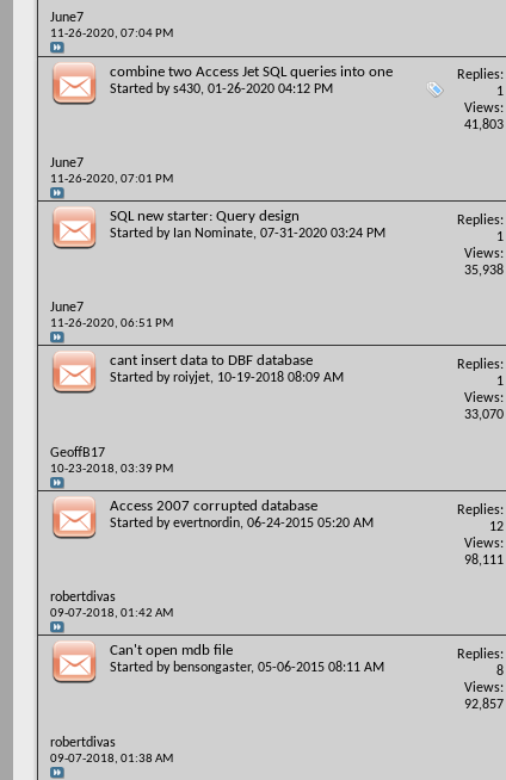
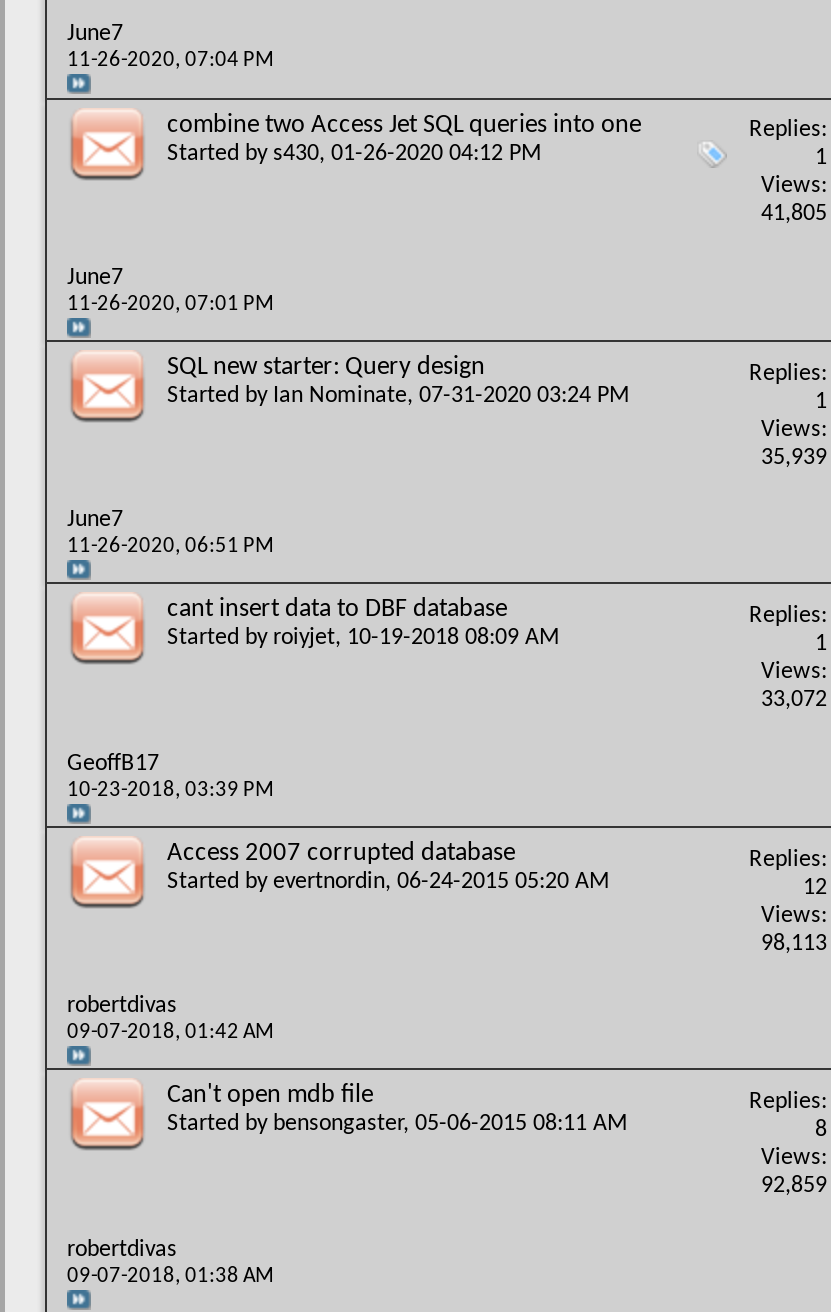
- 41,803
+ 41,805

- 35,938
+ 35,939

- 33,070
+ 33,072

- 98,111
+ 98,113

- 92,857
+ 92,859
